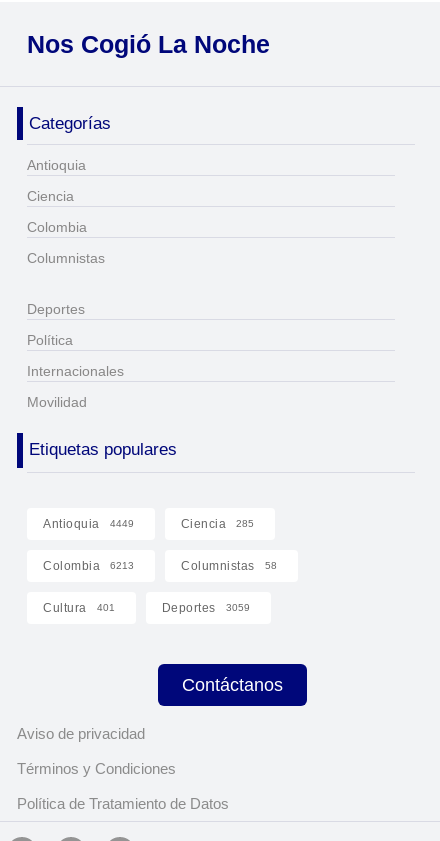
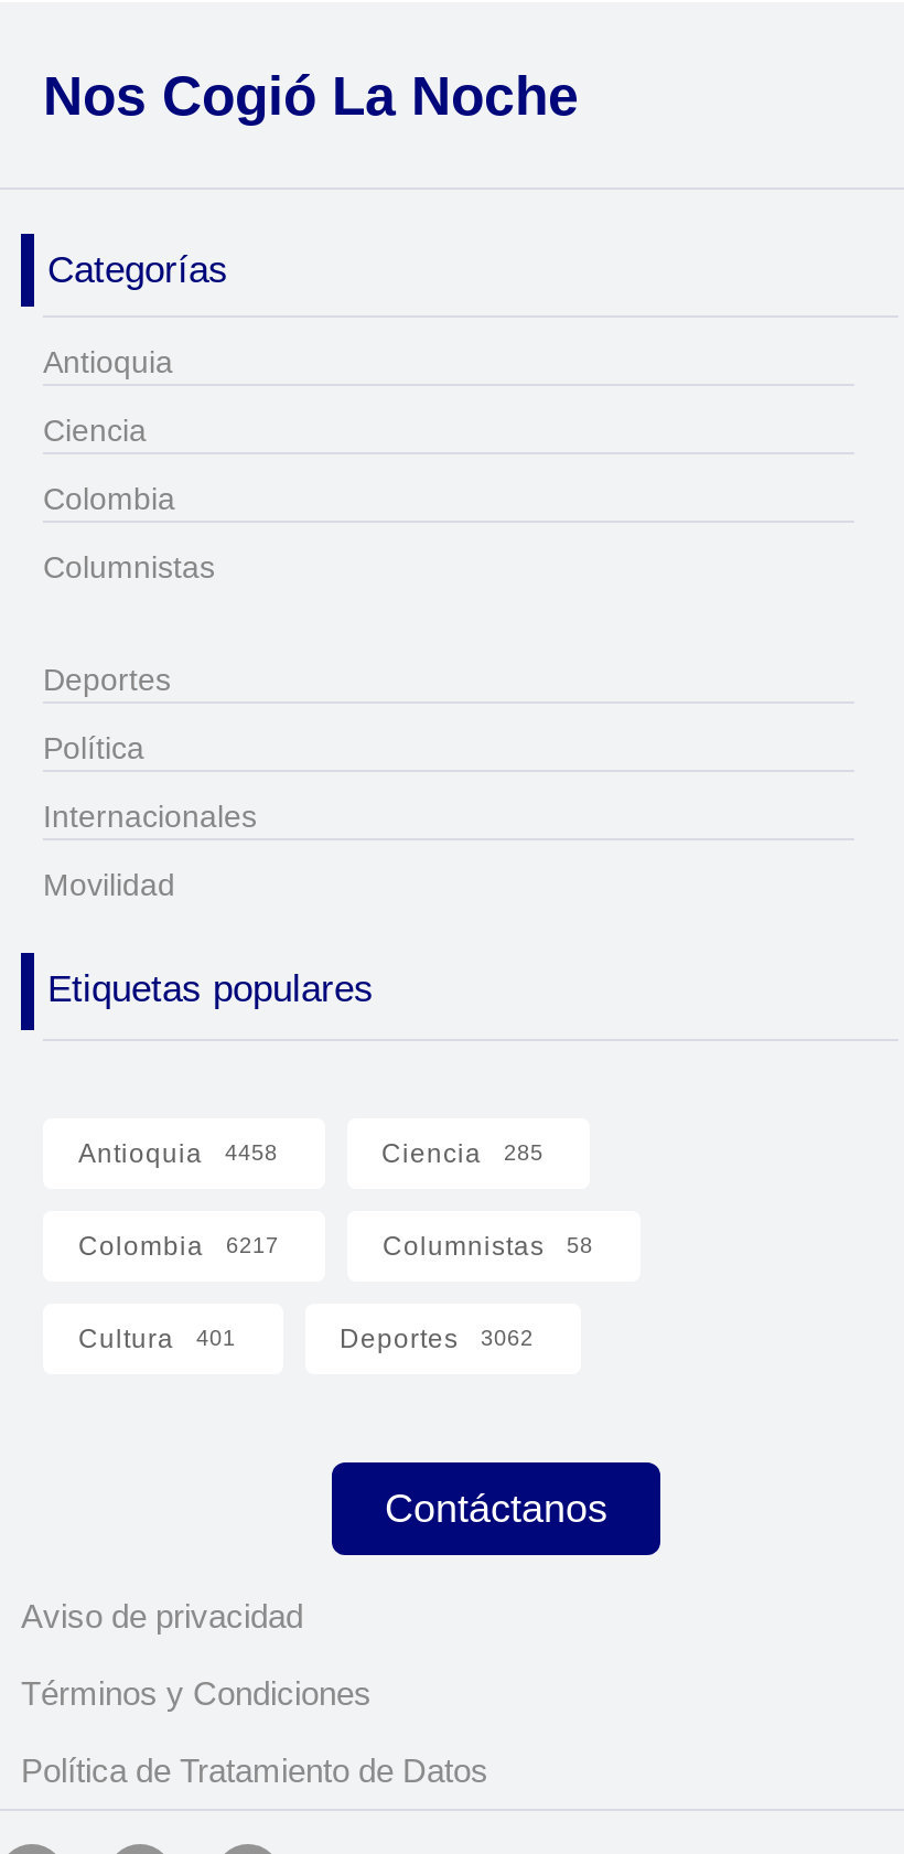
- Antioquia 4449
+ Antioquia 4458

- Colombia 6213
+ Colombia 6217

- Deportes 3059
+ Deportes 3062
